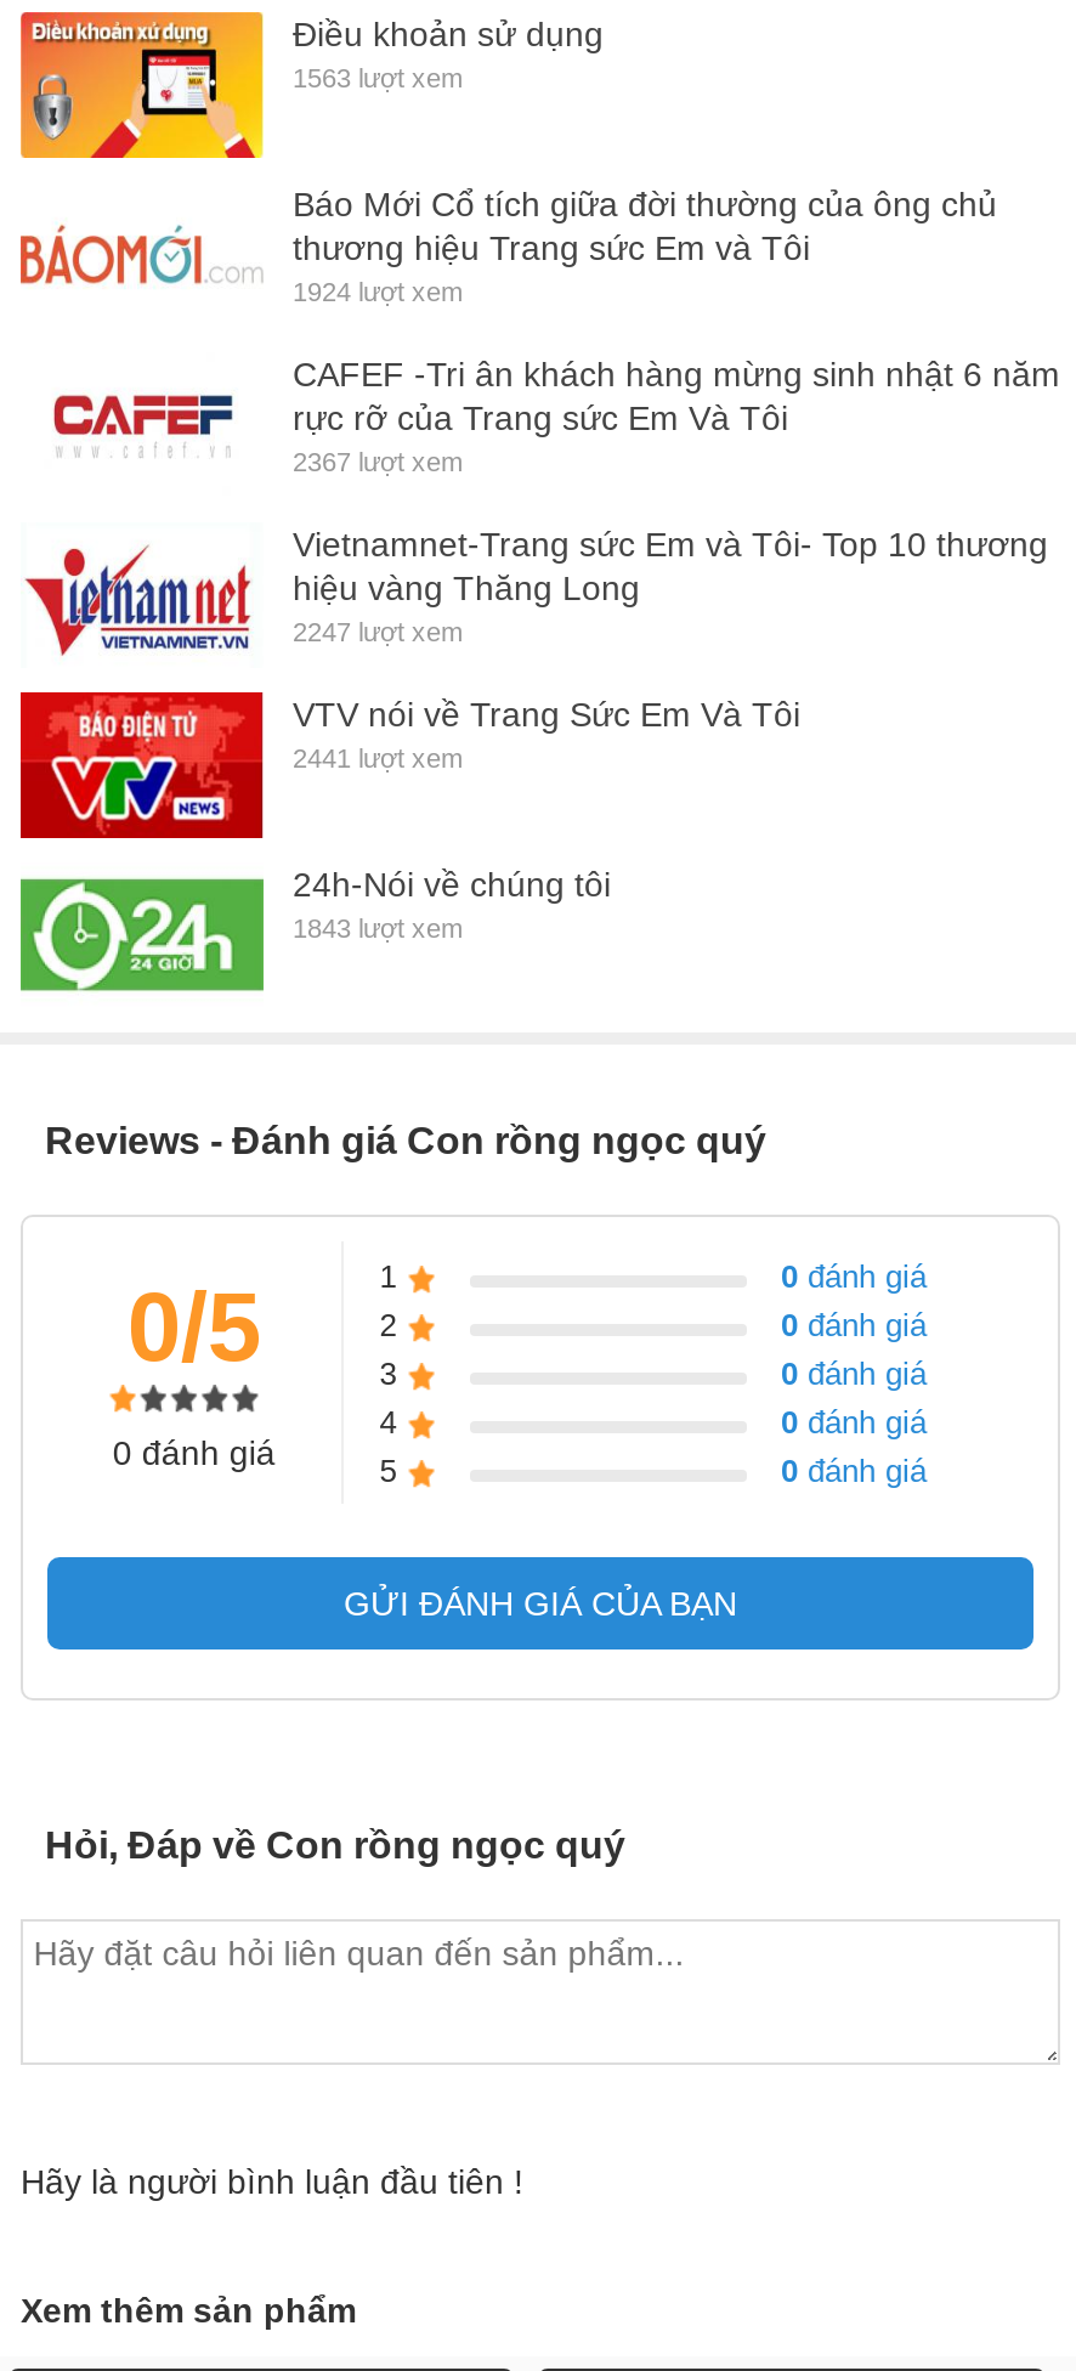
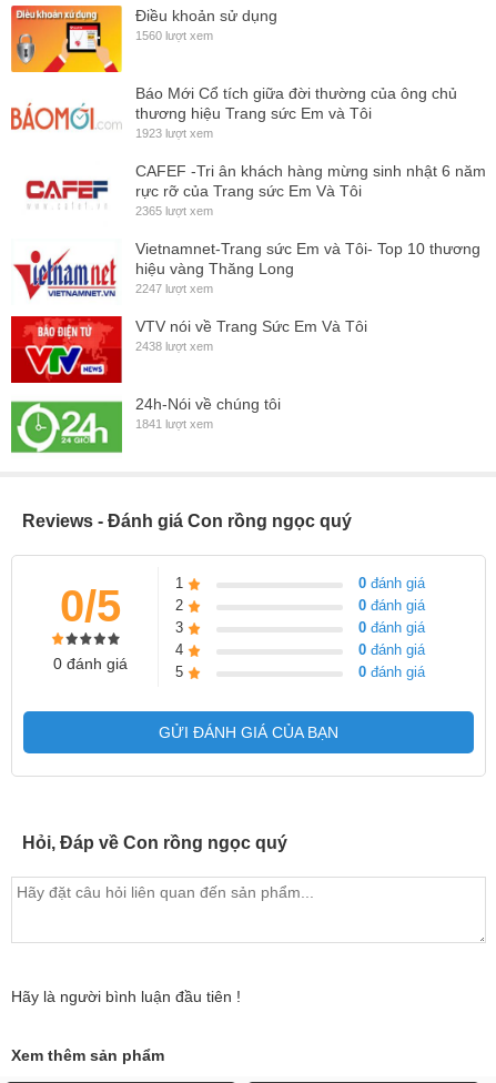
- 1563 lượt xem
+ 1560 lượt xem

- 1924 lượt xem
+ 1923 lượt xem

- 2367 lượt xem
+ 2365 lượt xem

- 2441 lượt xem
+ 2438 lượt xem

- 1843 lượt xem
+ 1841 lượt xem
